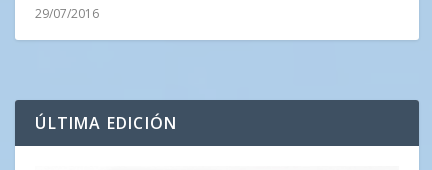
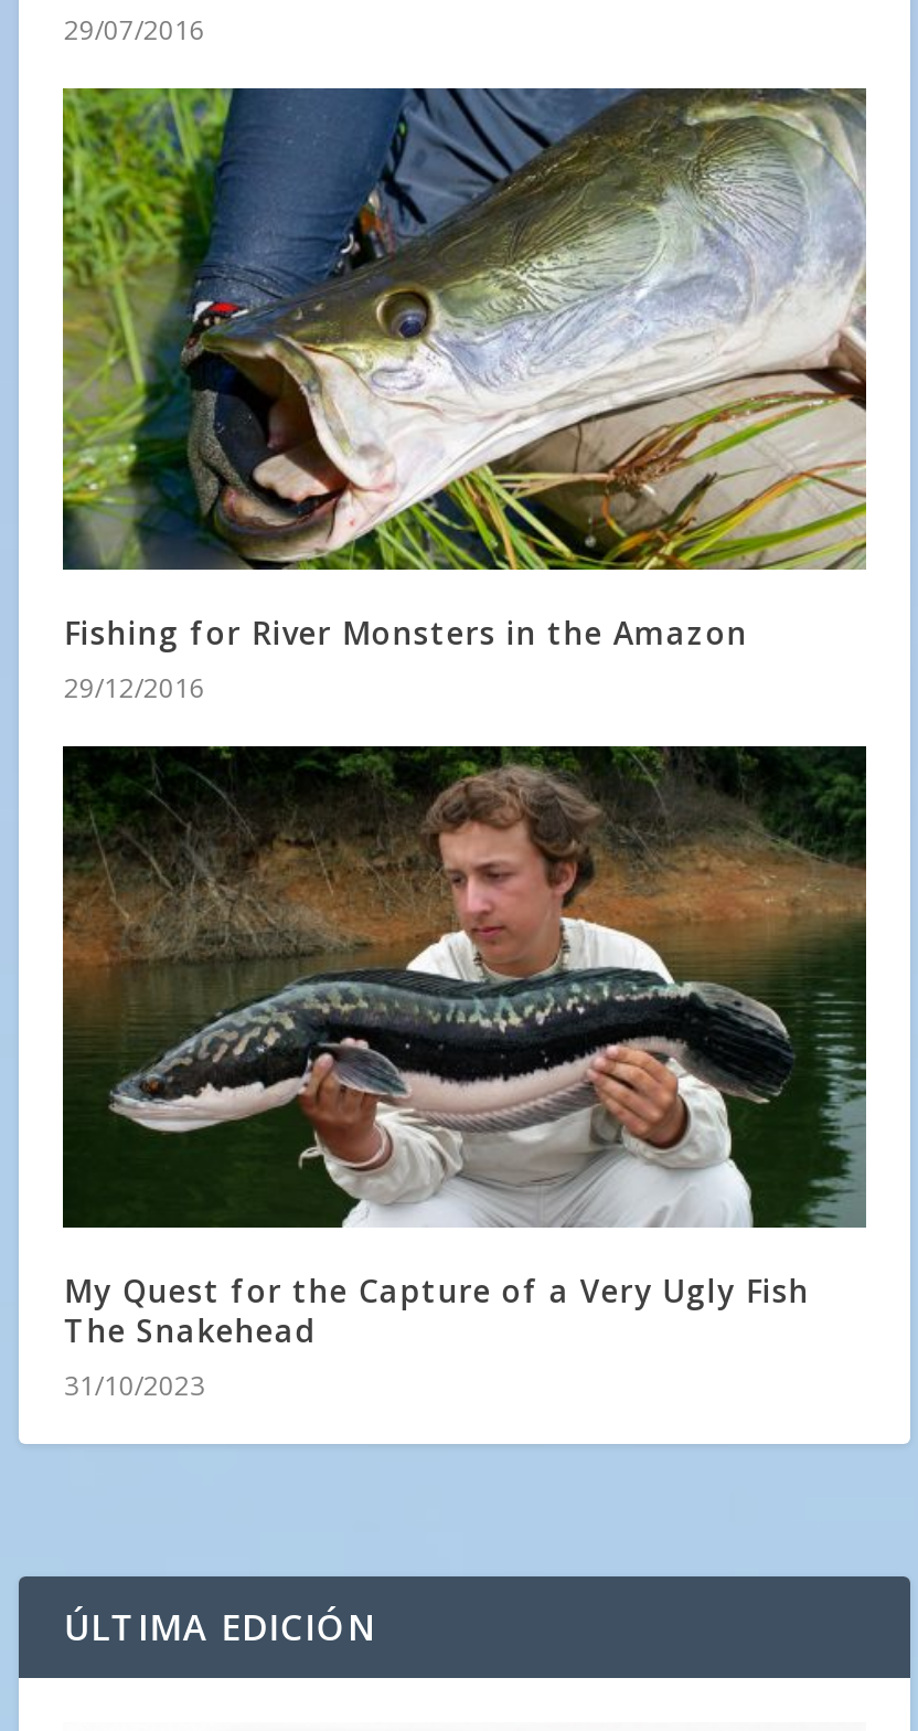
+ [image]
+ Fishing for River Monsters in the Amazon
+ 29/12/2016

+ [image]
+ My Quest for the Capture of a Very Ugly Fish
+ The Snakehead
+ 31/10/2023
